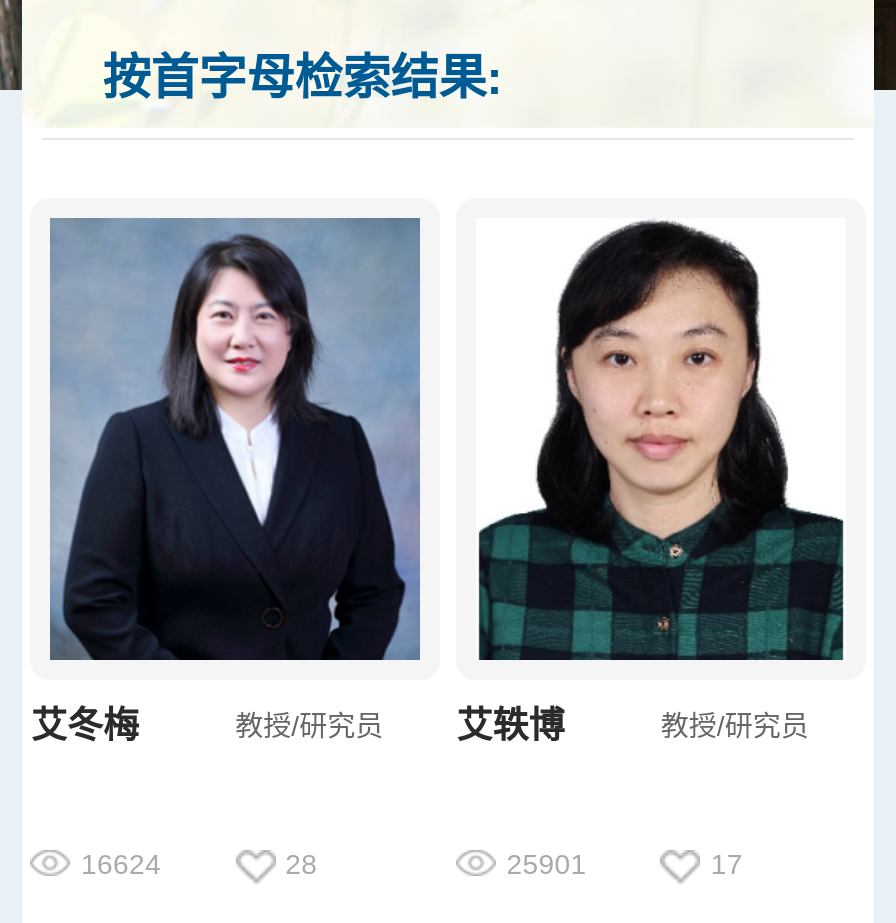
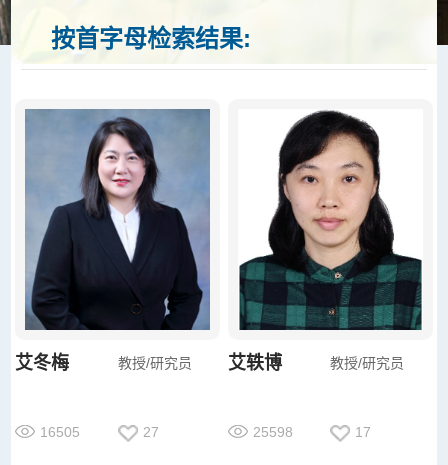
- 16624
+ 16505

- 28
+ 27

- 25901
+ 25598
